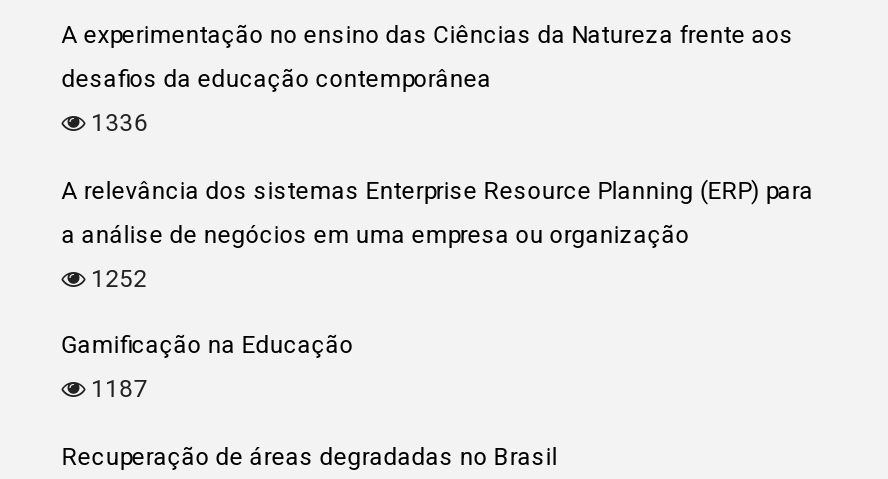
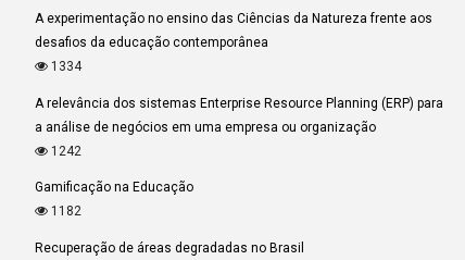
- 1336
+ 1334

- 1252
+ 1242

- 1187
+ 1182
